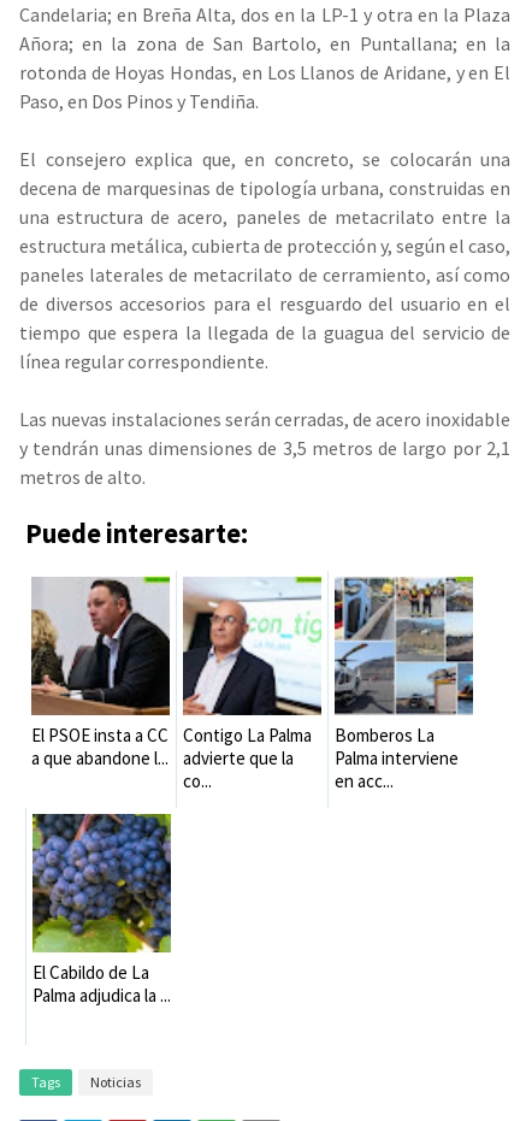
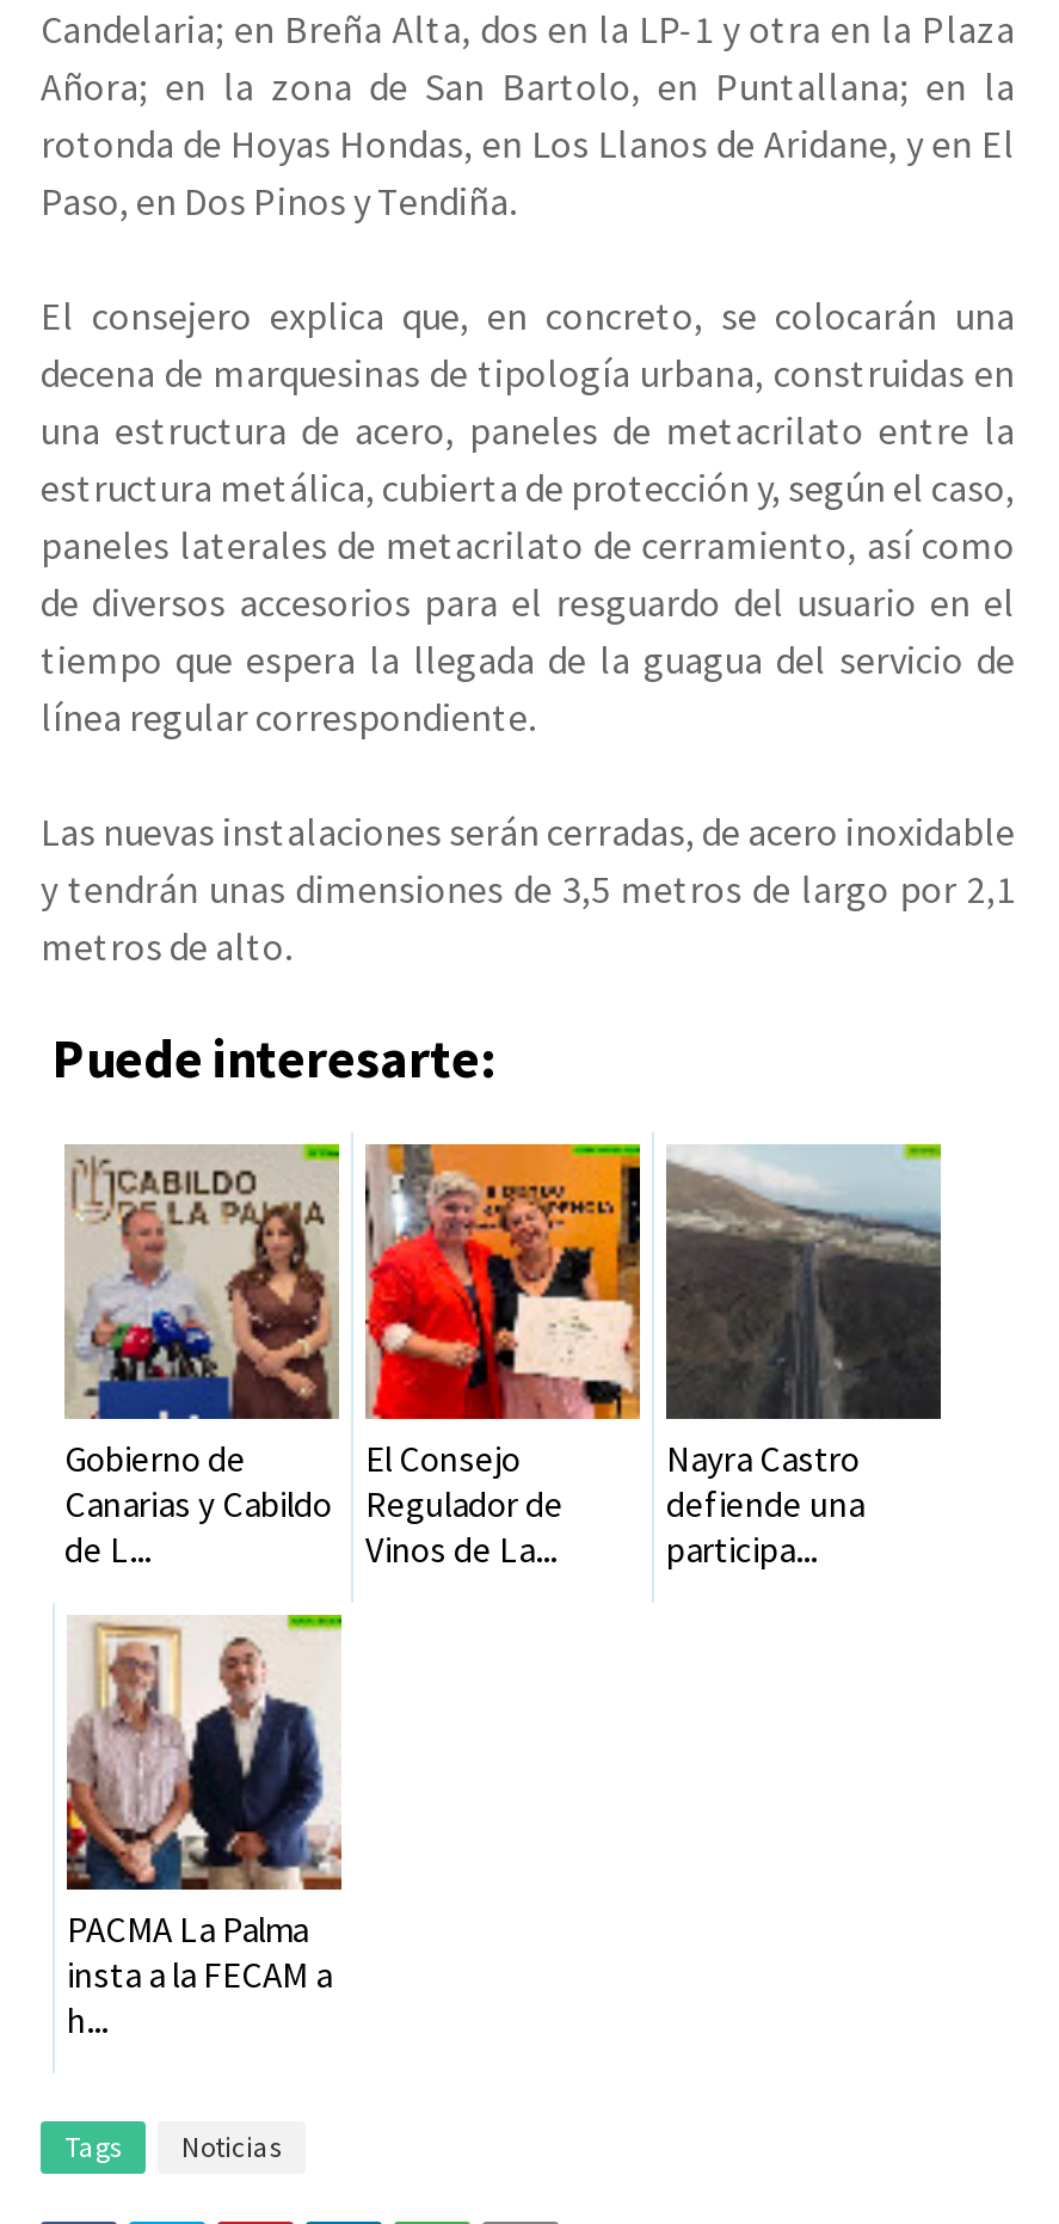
- [image]
- El PSOE insta a CC
- a que abandone l...
+ [image]
+ Gobierno de
+ Canarias y Cabildo
+ de L...

- [image]
- Contigo La Palma
- advierte que la
- co...
+ [image]
+ El Consejo
+ Regulador de
+ Vinos de La...

- [image]
- Bomberos La
- Palma interviene
- en acc...
+ [image]
+ Nayra Castro
+ defiende una
+ participa...

- [image]
- El Cabildo de La
- Palma adjudica la ...
+ [image]
+ PACMA La Palma
+ insta a la FECAM a
+ h...
